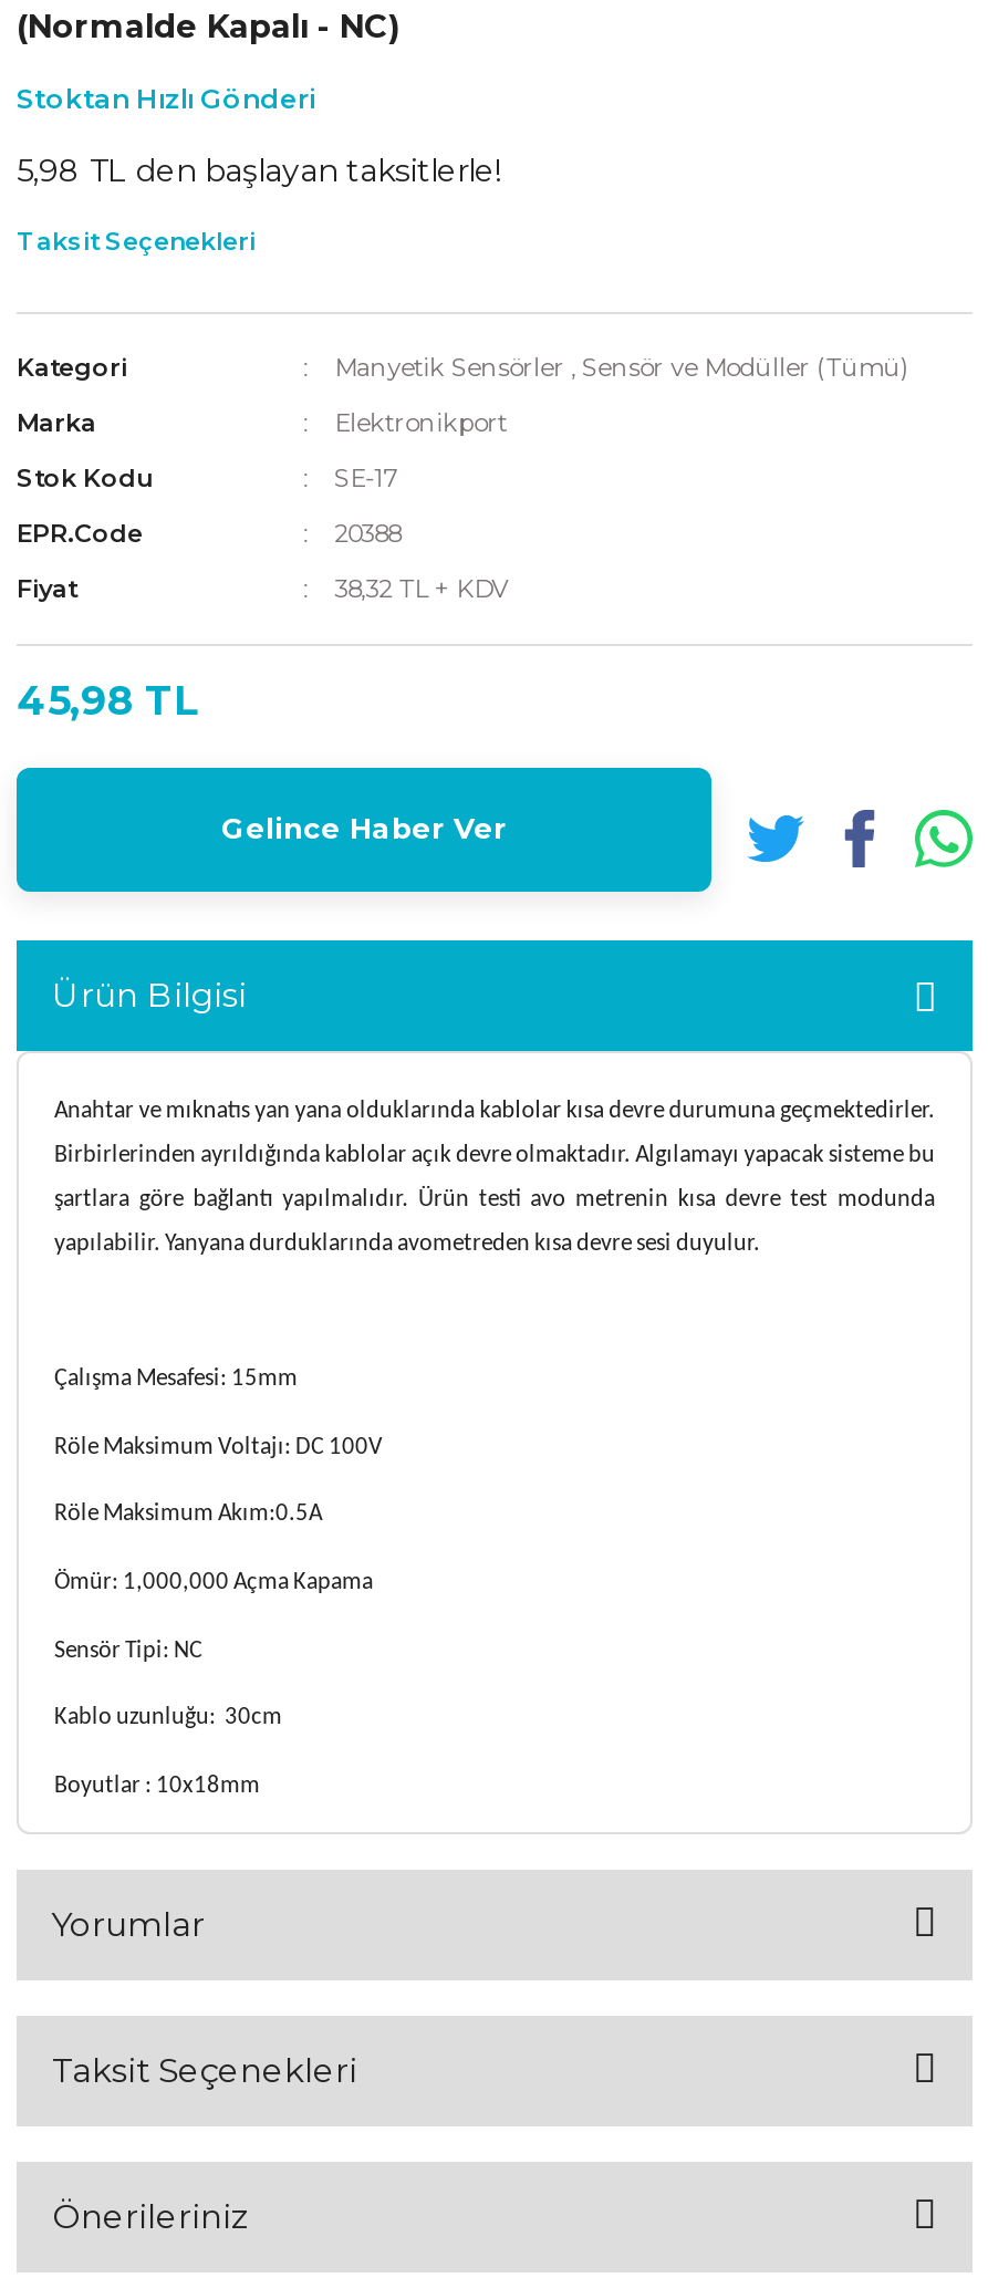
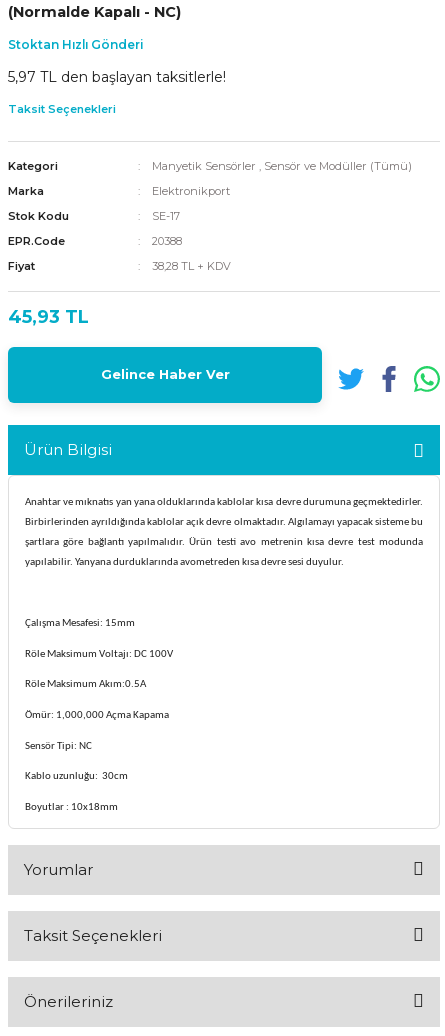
- 5,98 TL den başlayan taksitlerle!
+ 5,97 TL den başlayan taksitlerle!

- 38,32 TL + KDV
+ 38,28 TL + KDV

- 45,98 TL
+ 45,93 TL
